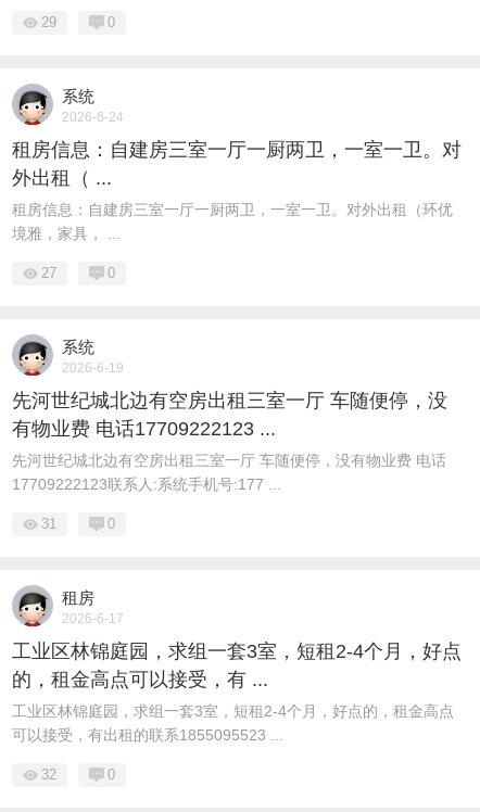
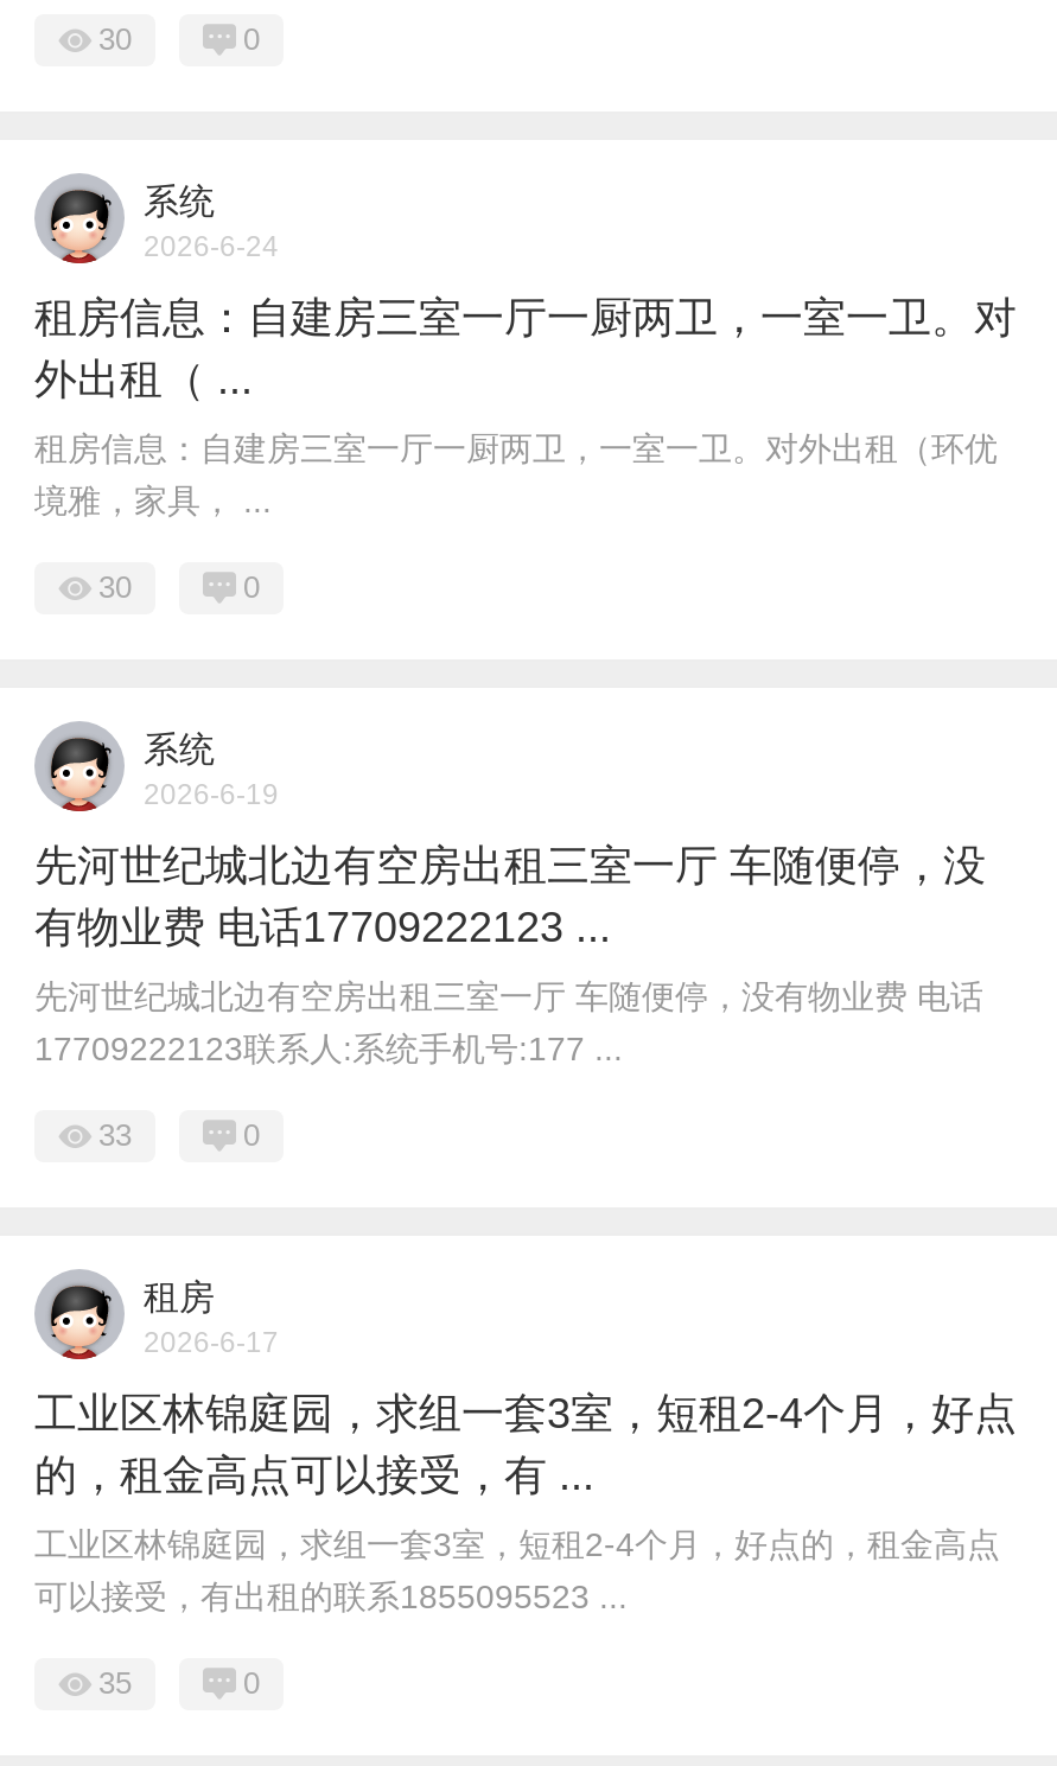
- 29
+ 30

- 27
+ 30

- 31
+ 33

- 32
+ 35
